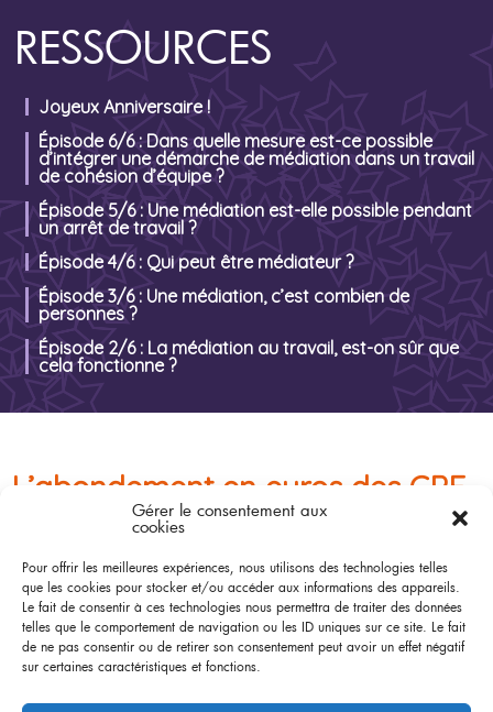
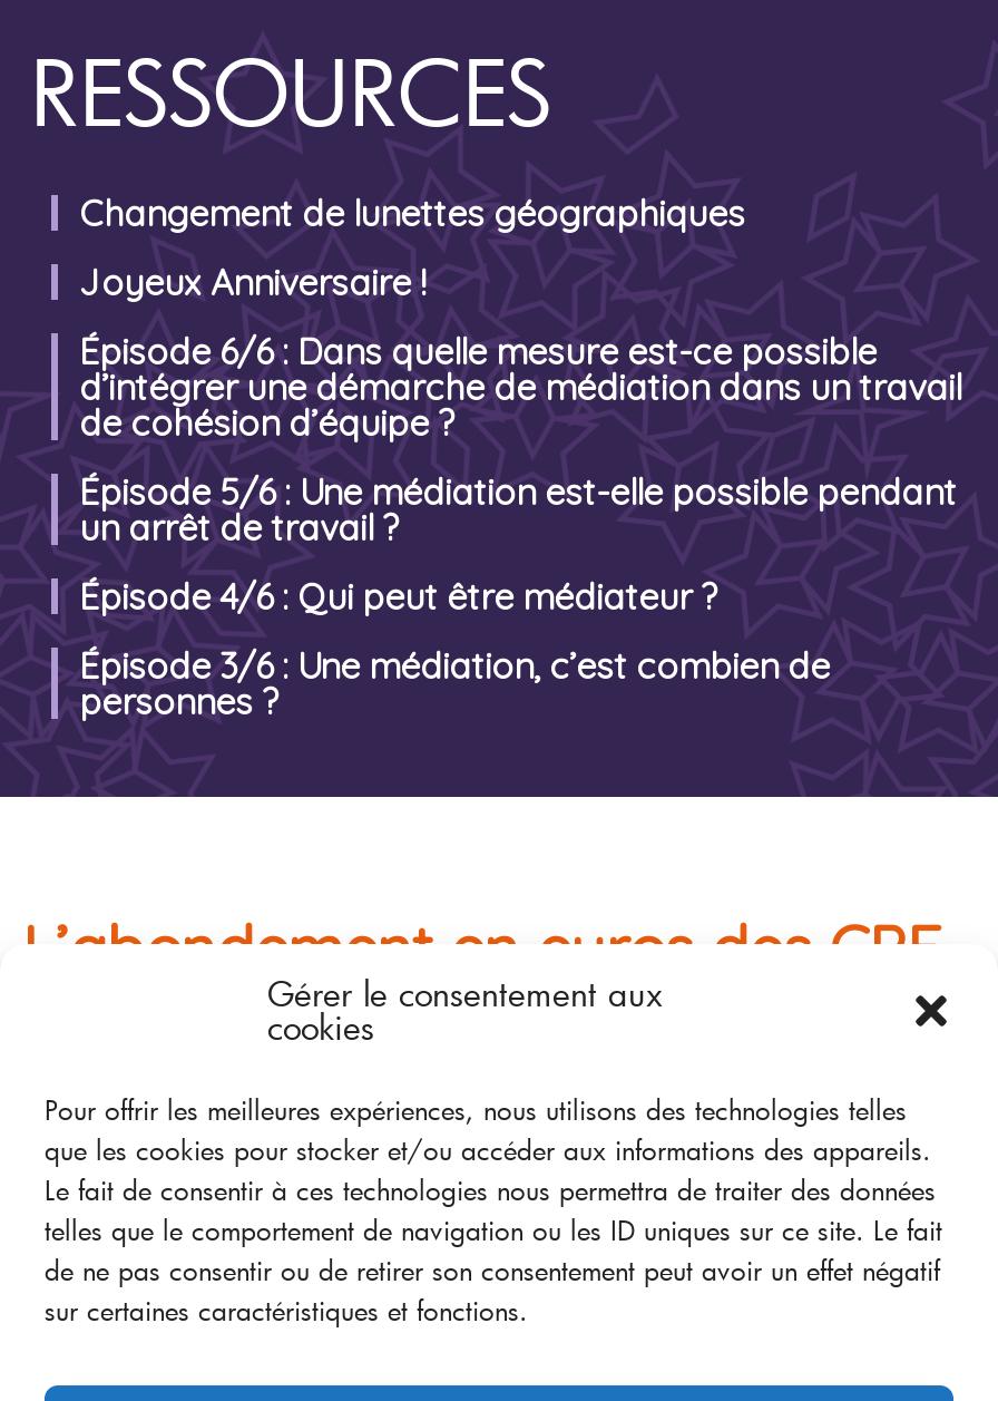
+ Changement de lunettes géographiques

moved down: Joyeux Anniversaire ! | Épisode 6/6 : Dans quelle mesure est-ce possible | d’intégrer une démarche de médiation dans un travail | ... | Épisode 3/6 : Une médiation, c’est combien de | personnes ?

- Épisode 2/6 : La médiation au travail, est-on sûr que
- cela fonctionne ?
